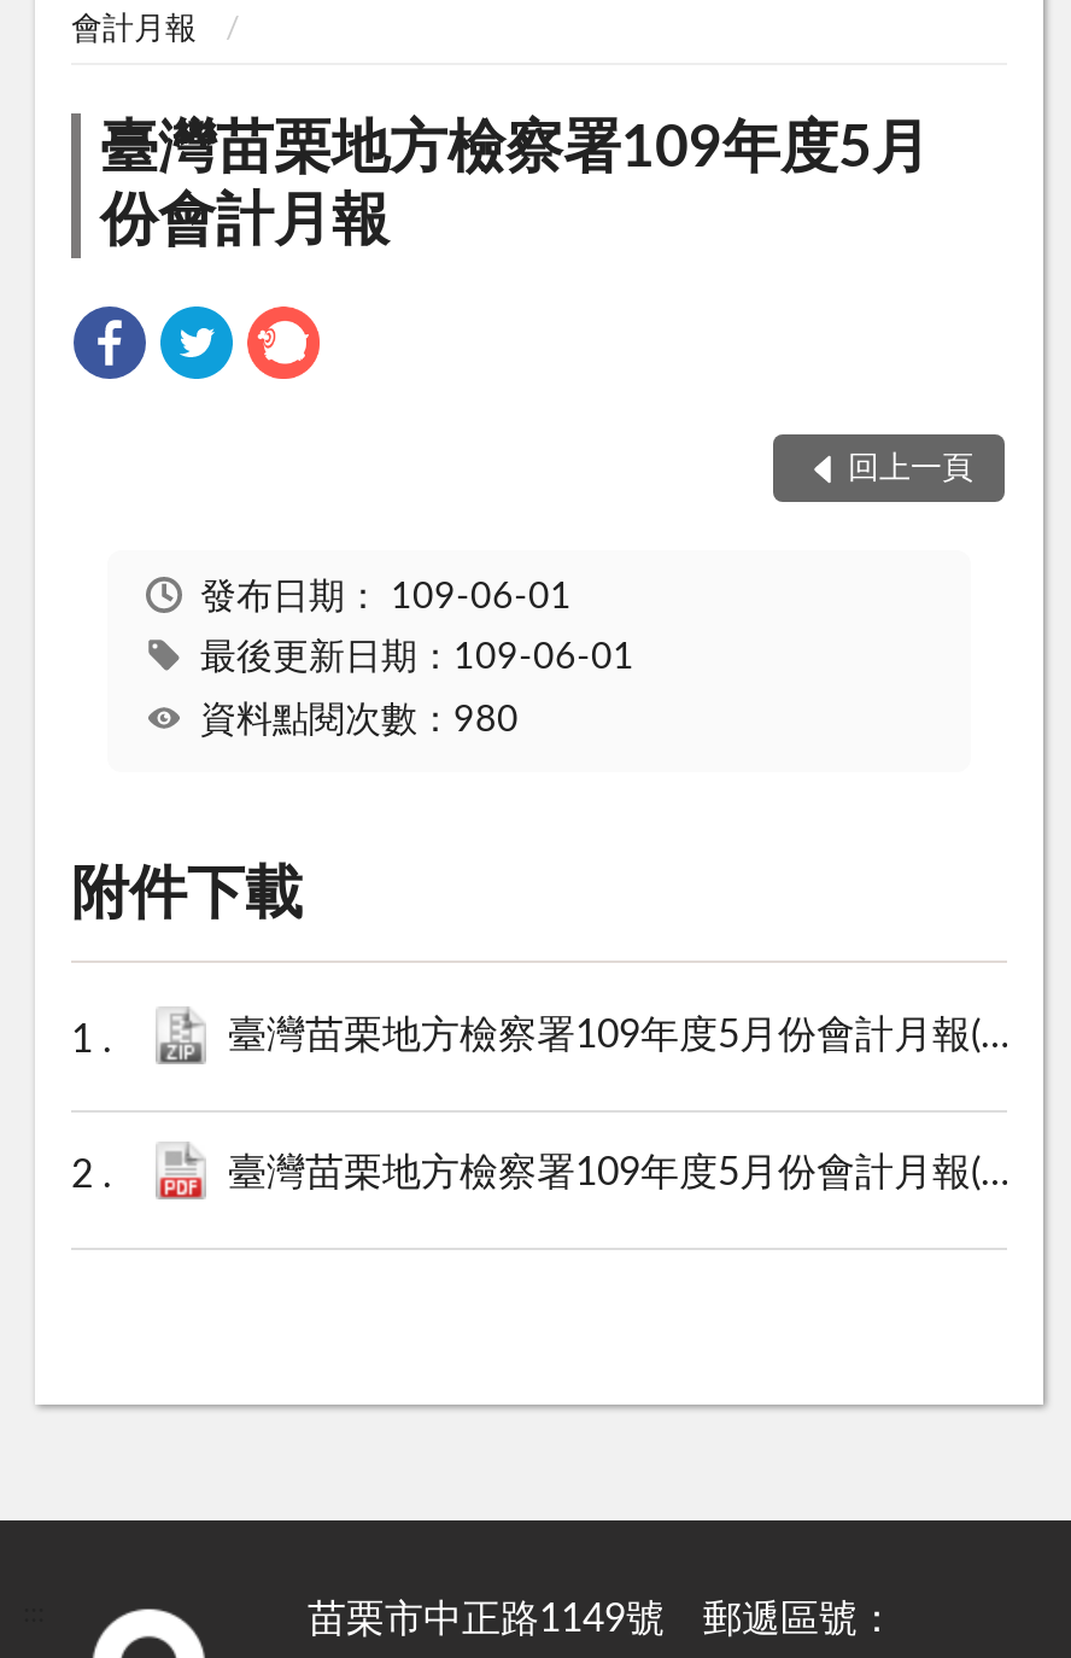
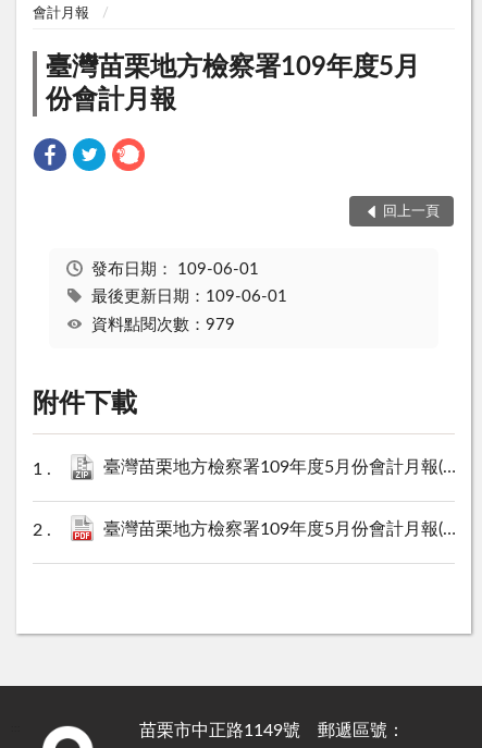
- 資料點閱次數：980
+ 資料點閱次數：979
